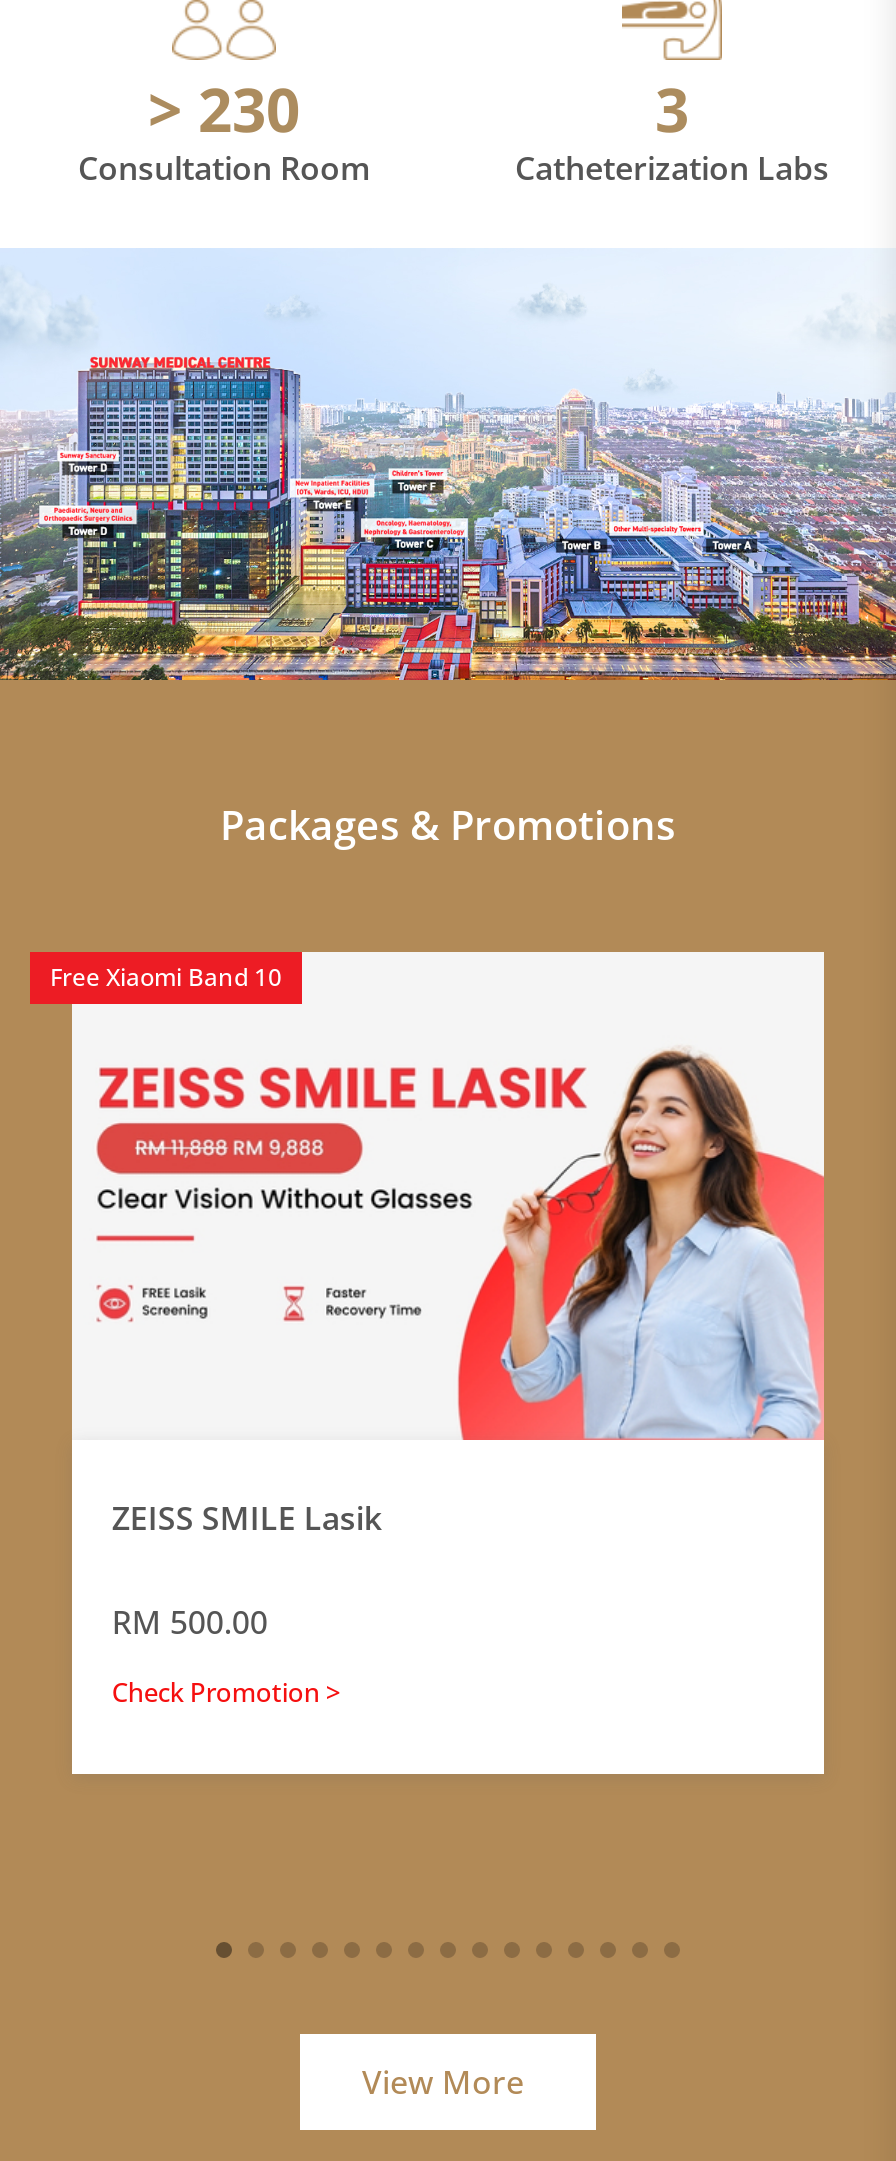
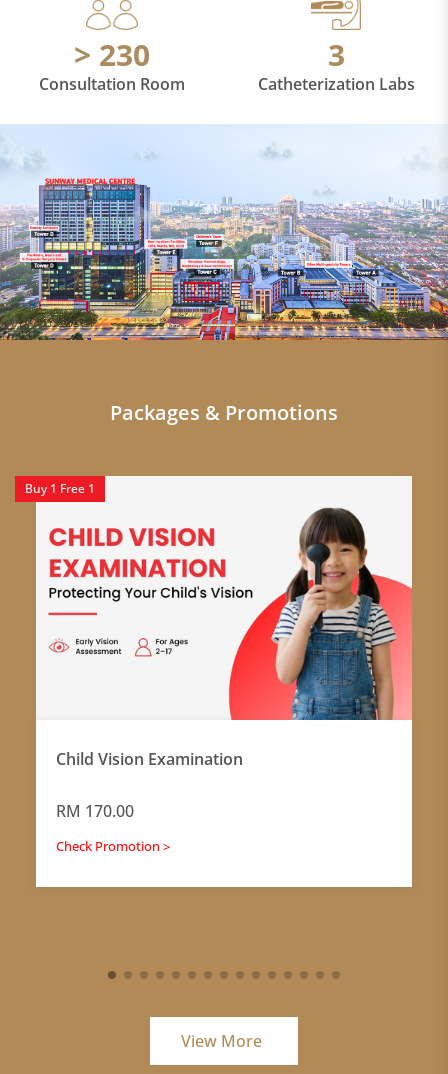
- Free Xiaomi Band 10
+ Buy 1 Free 1

- [image]
- ZEISS SMILE Lasik
+ [image]
+ Child Vision Examination

- RM 500.00
+ RM 170.00
